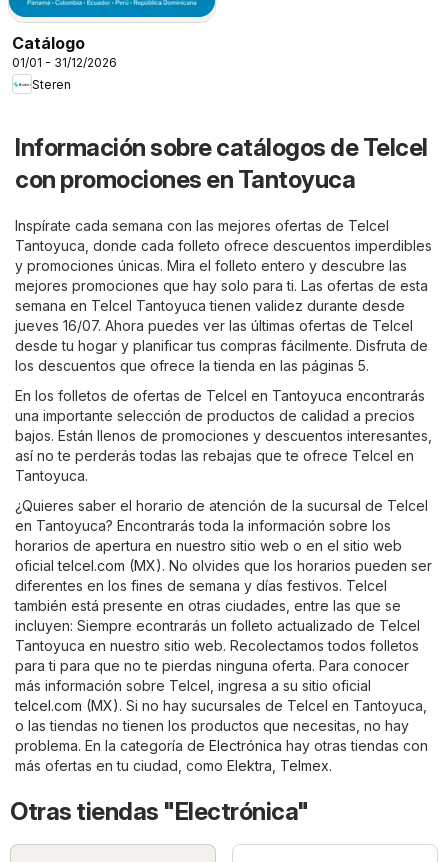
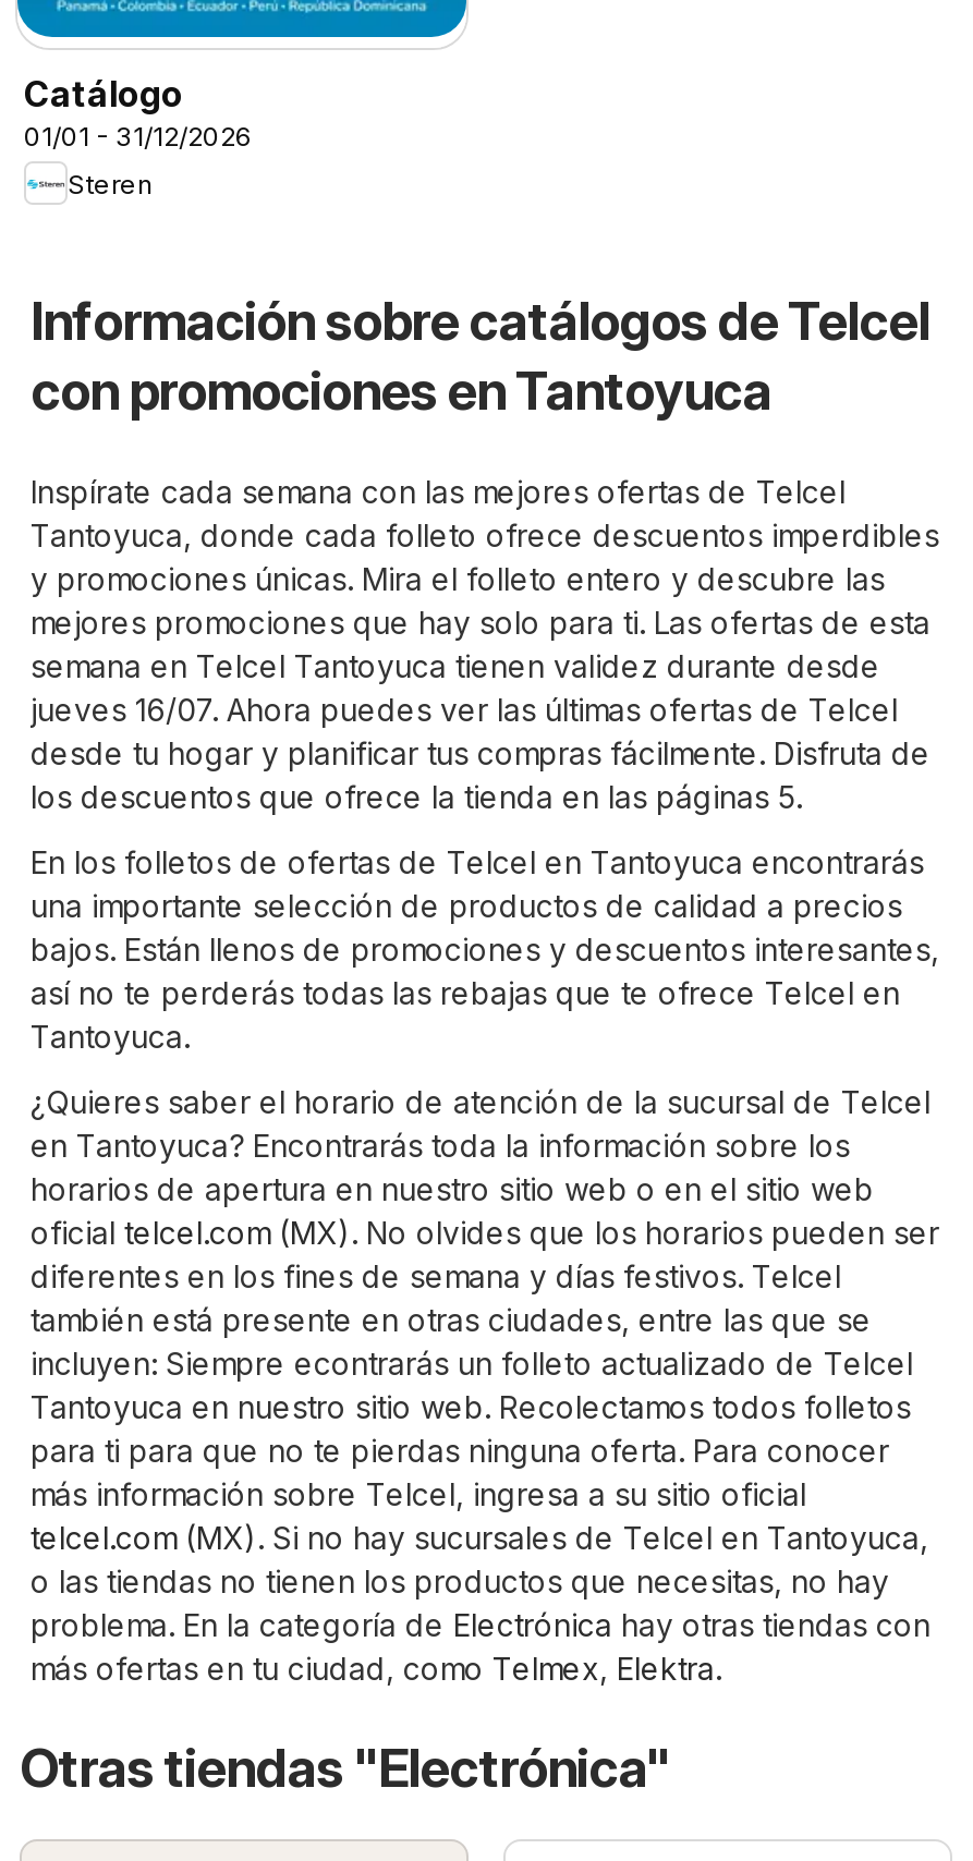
- más ofertas en tu ciudad, como Elektra, Telmex.
+ más ofertas en tu ciudad, como Telmex, Elektra.
